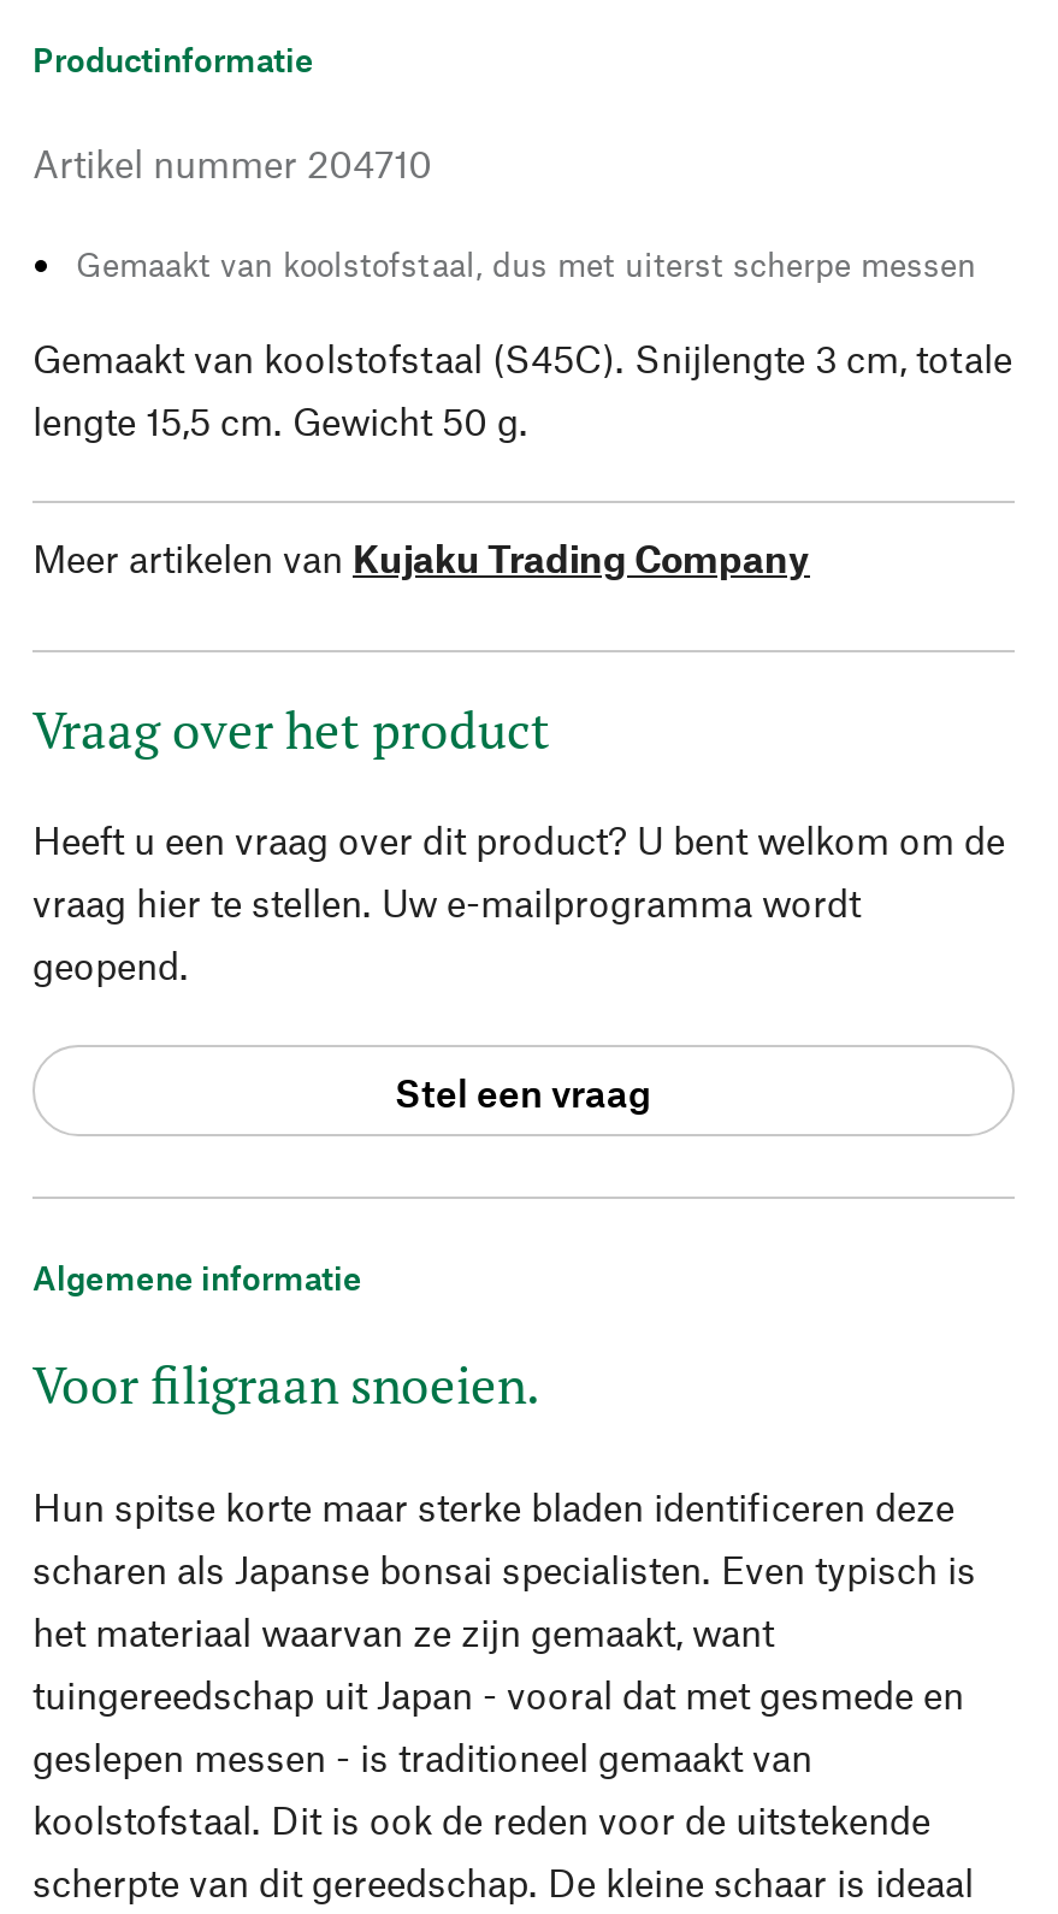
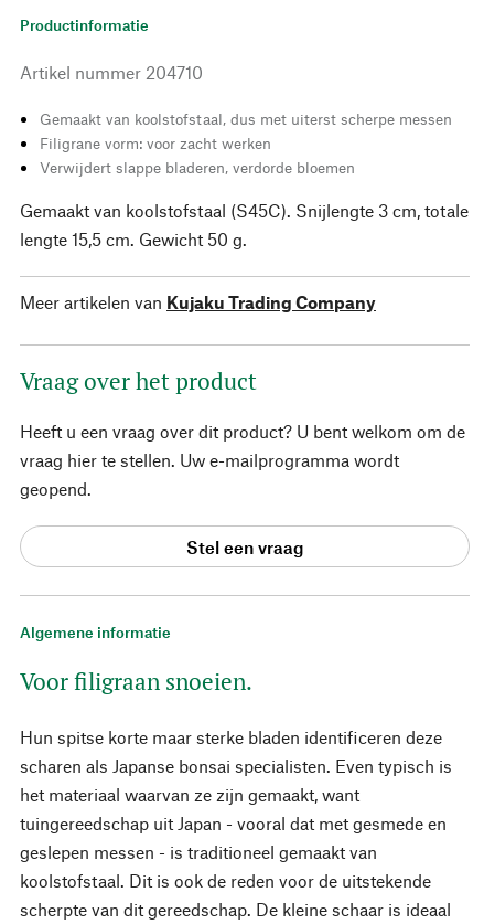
+ Filigrane vorm: voor zacht werken
+ Verwijdert slappe bladeren, verdorde bloemen
